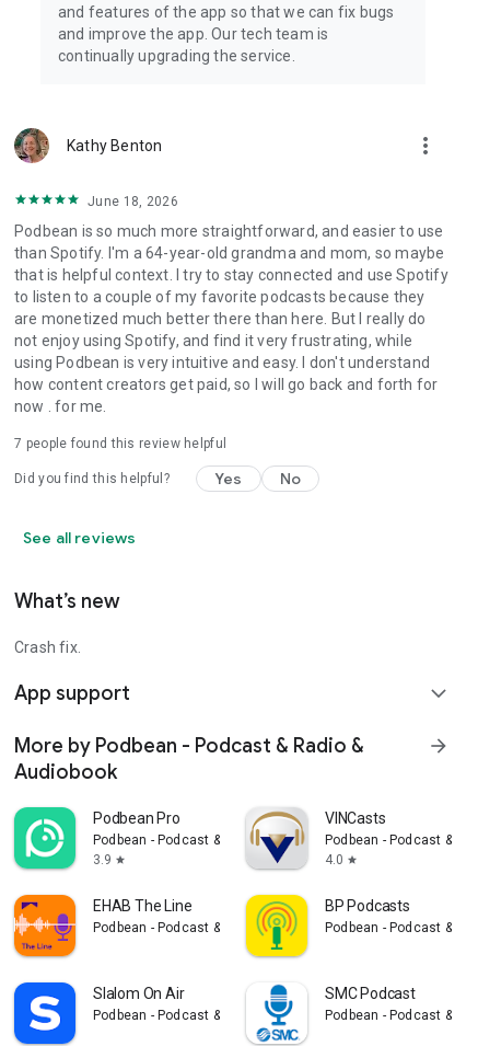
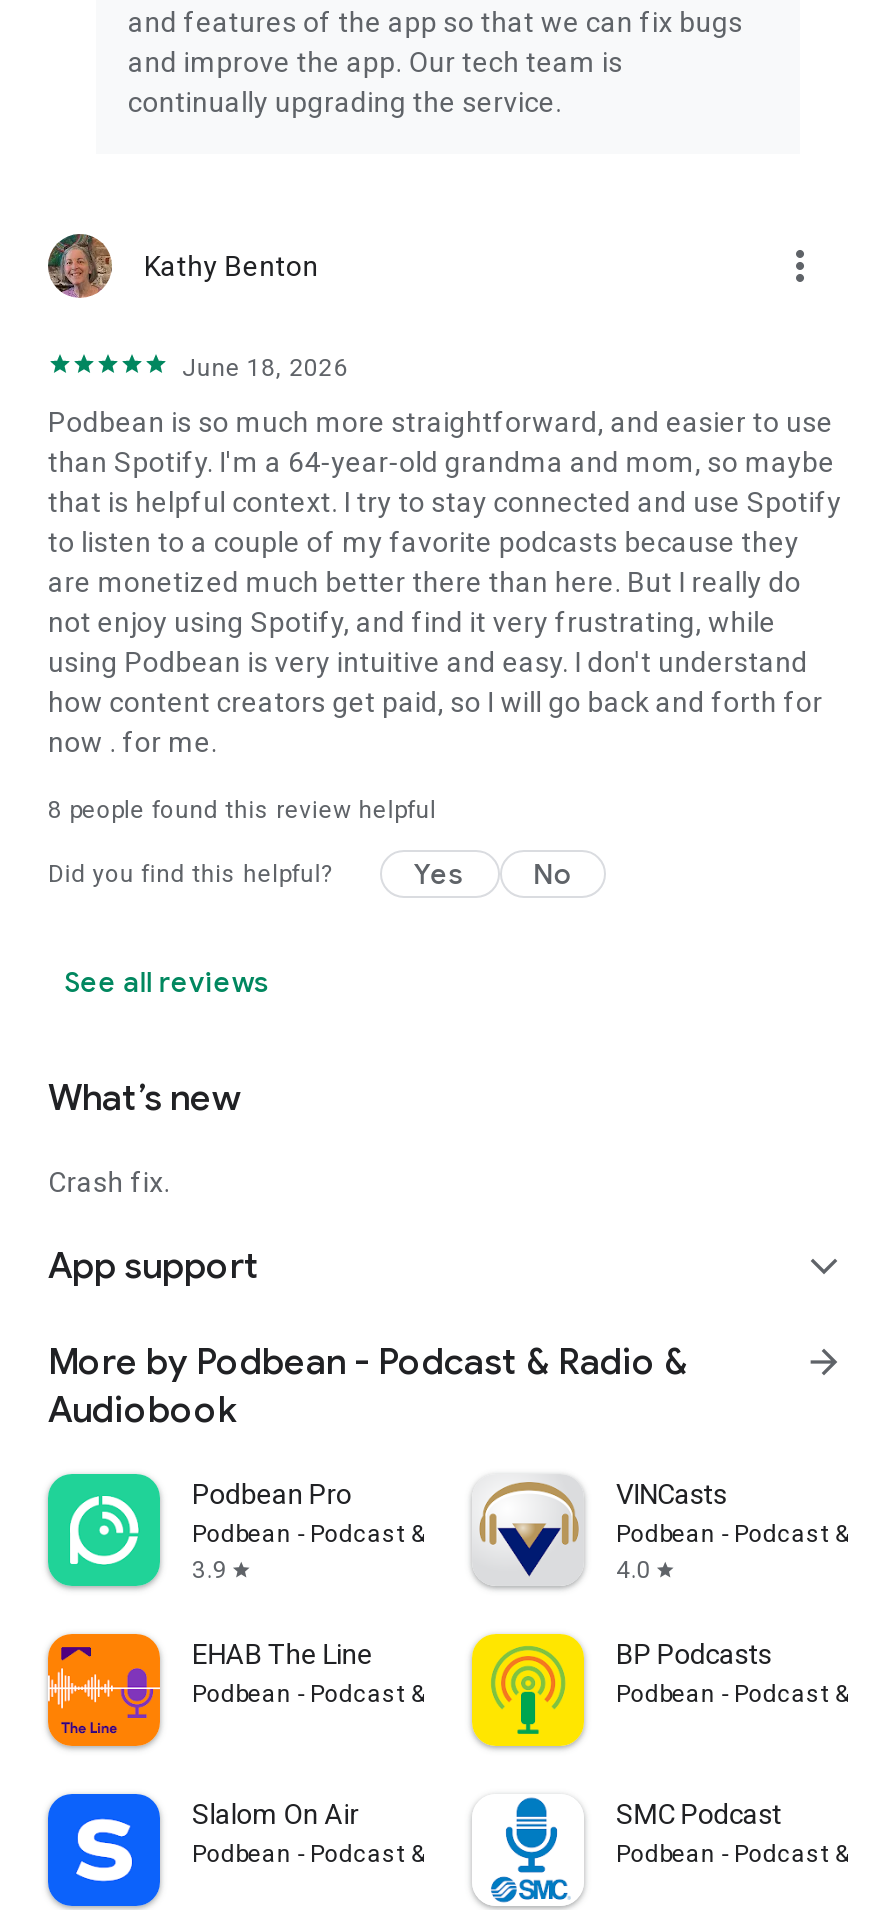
- 7 people found this review helpful
+ 8 people found this review helpful
